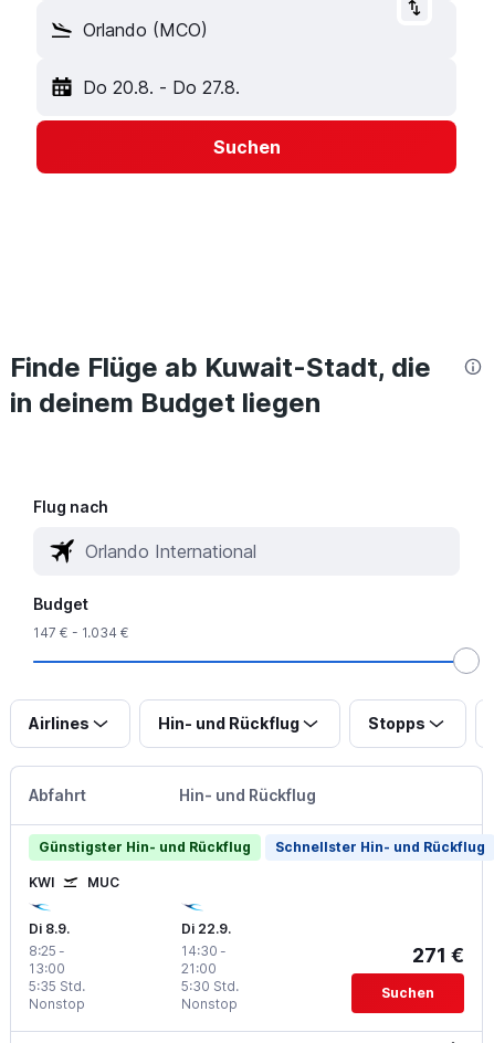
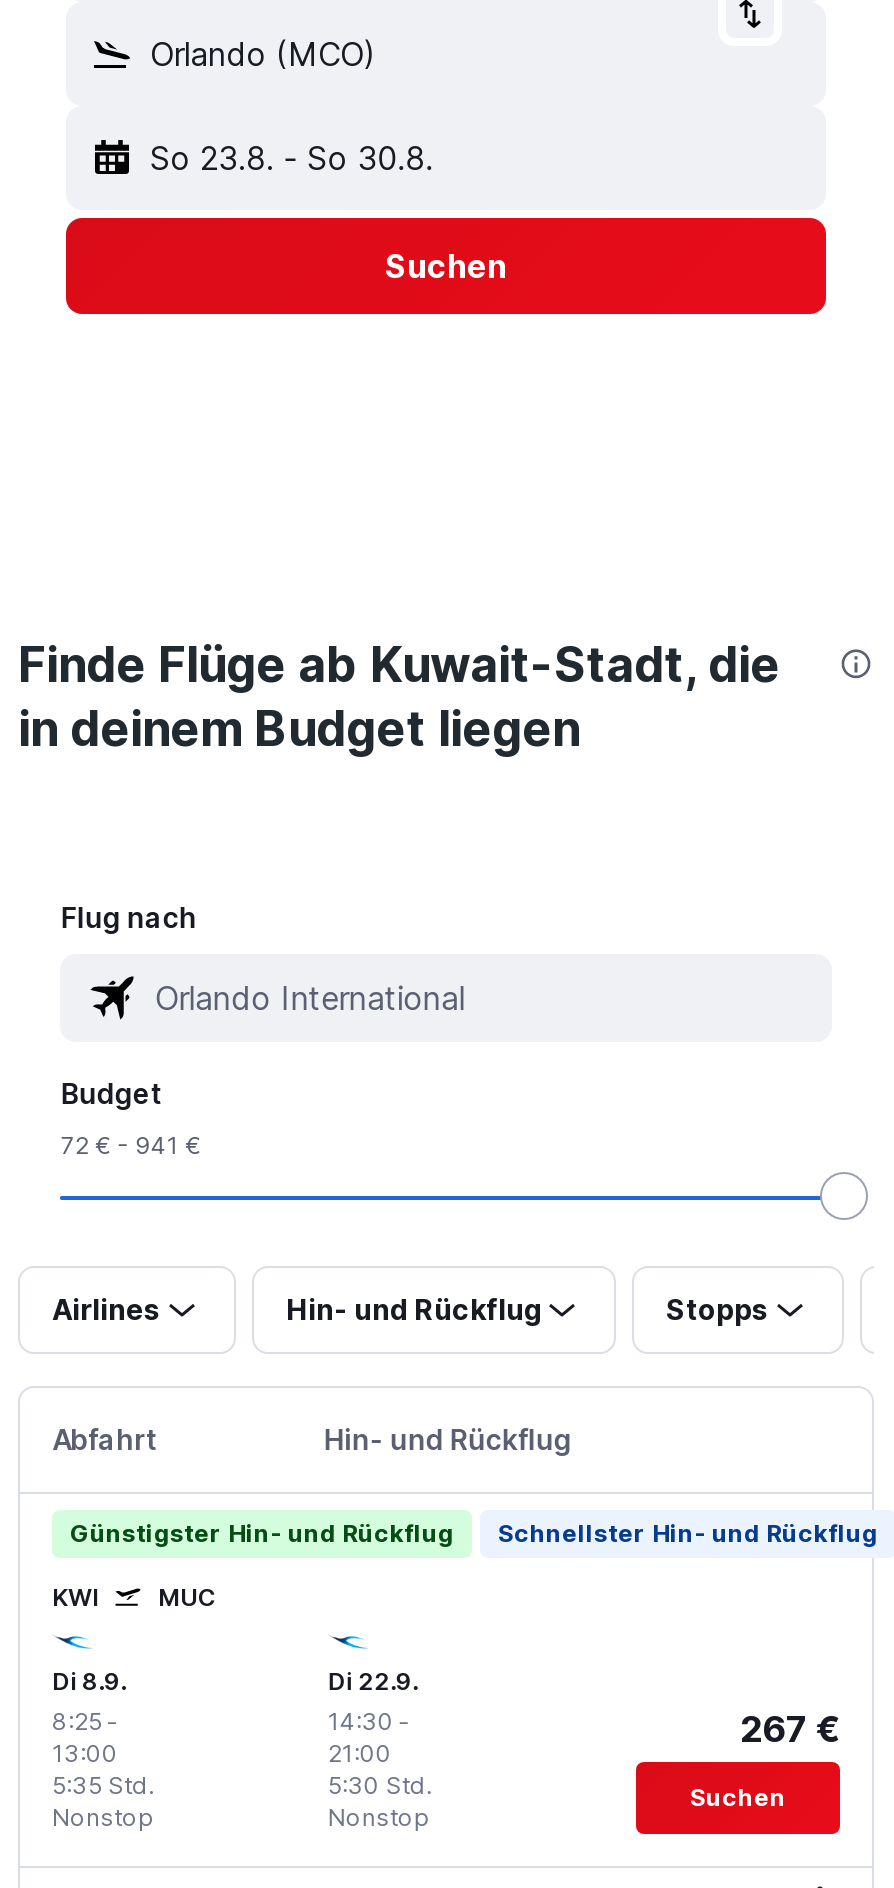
- Do 20.8. - Do 27.8.
+ So 23.8. - So 30.8.

- 147 € - 1.034 €
+ 72 € - 941 €

- 271 €
+ 267 €
